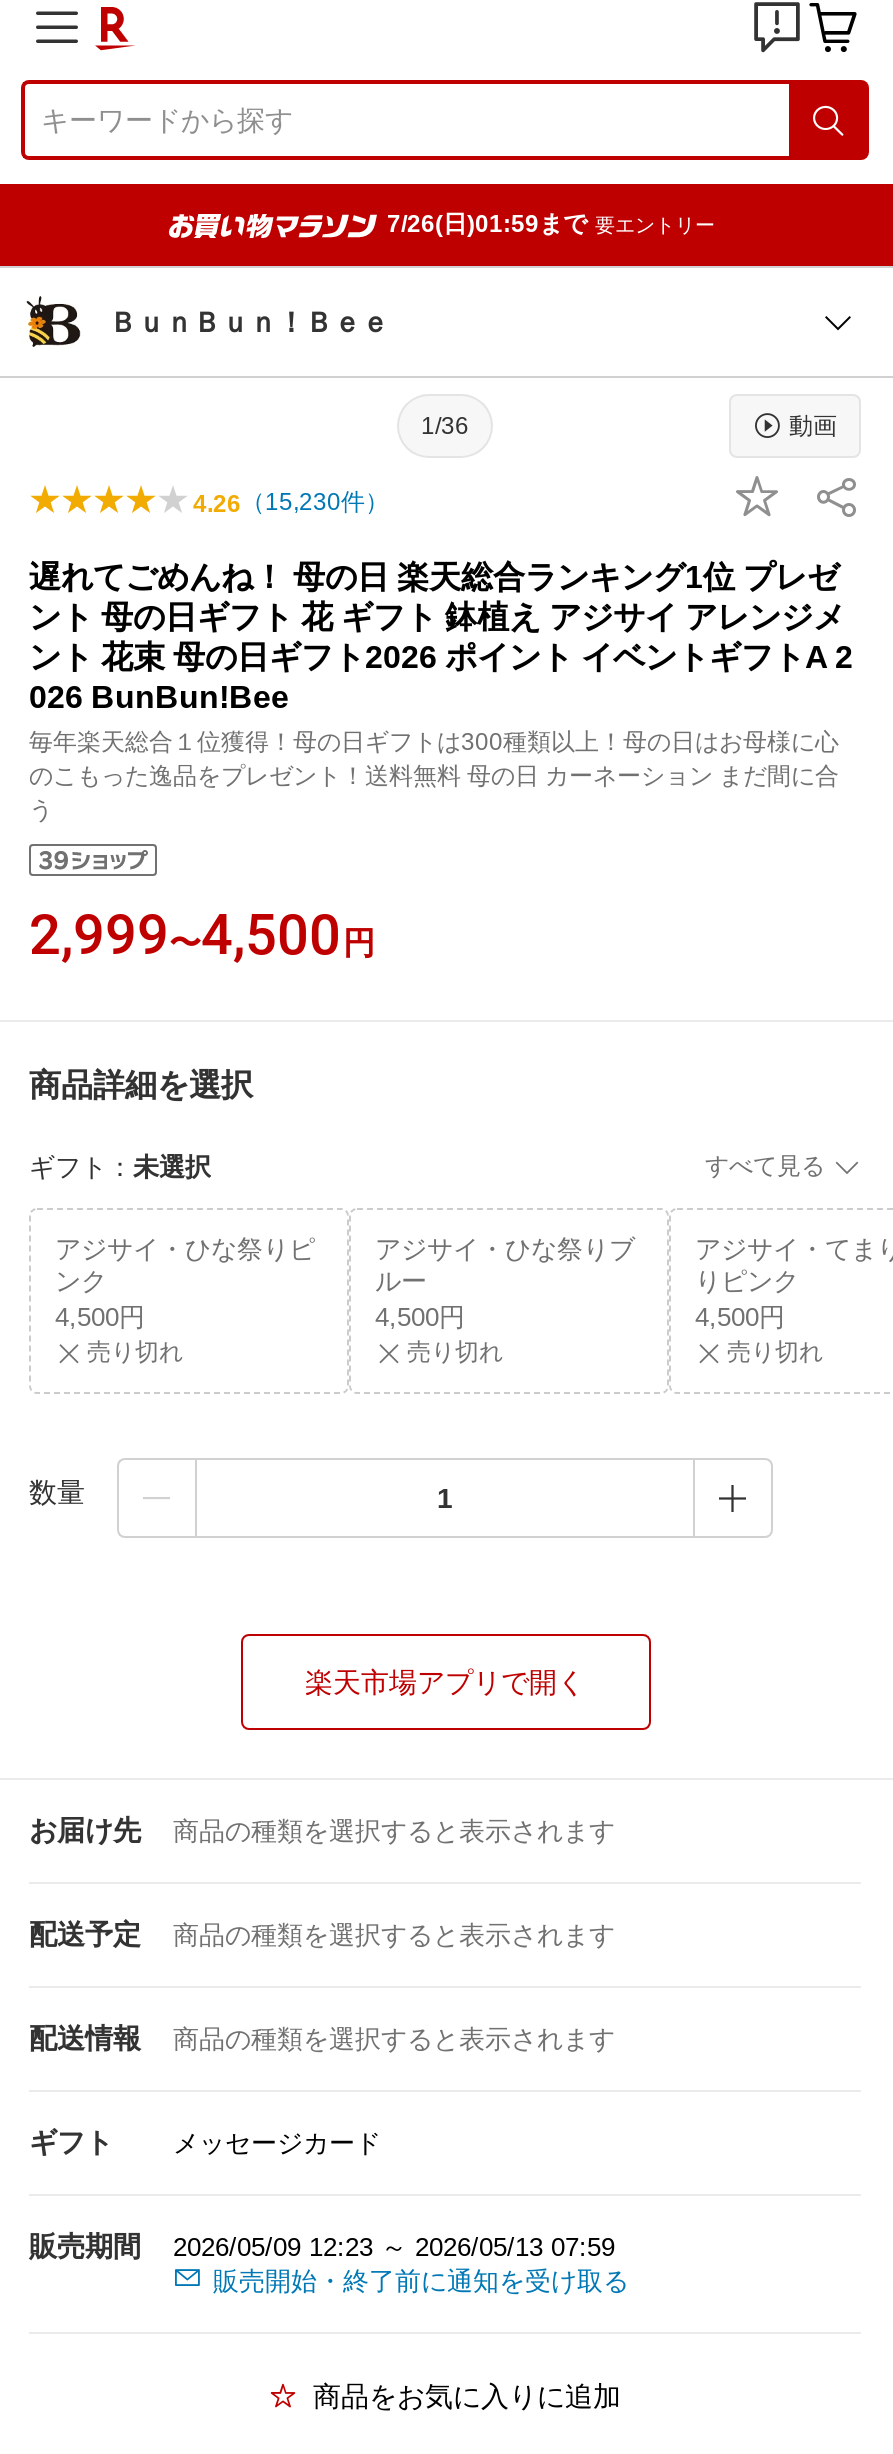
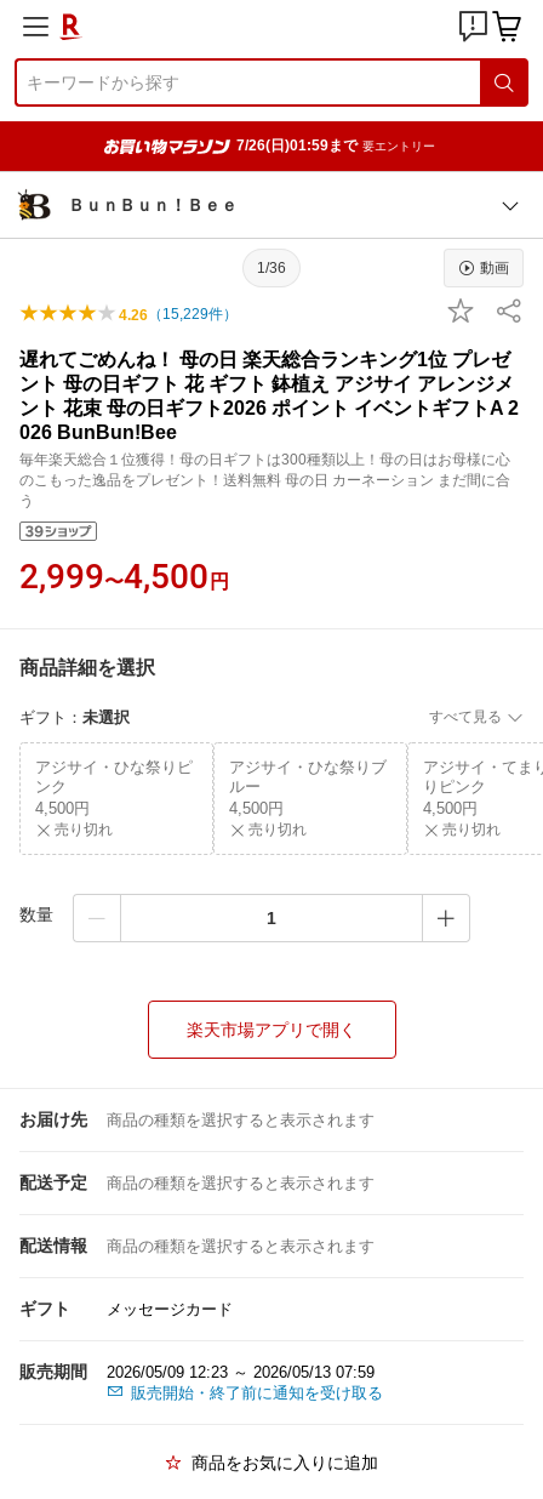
- 4.26（15,230件）
+ 4.26（15,229件）
